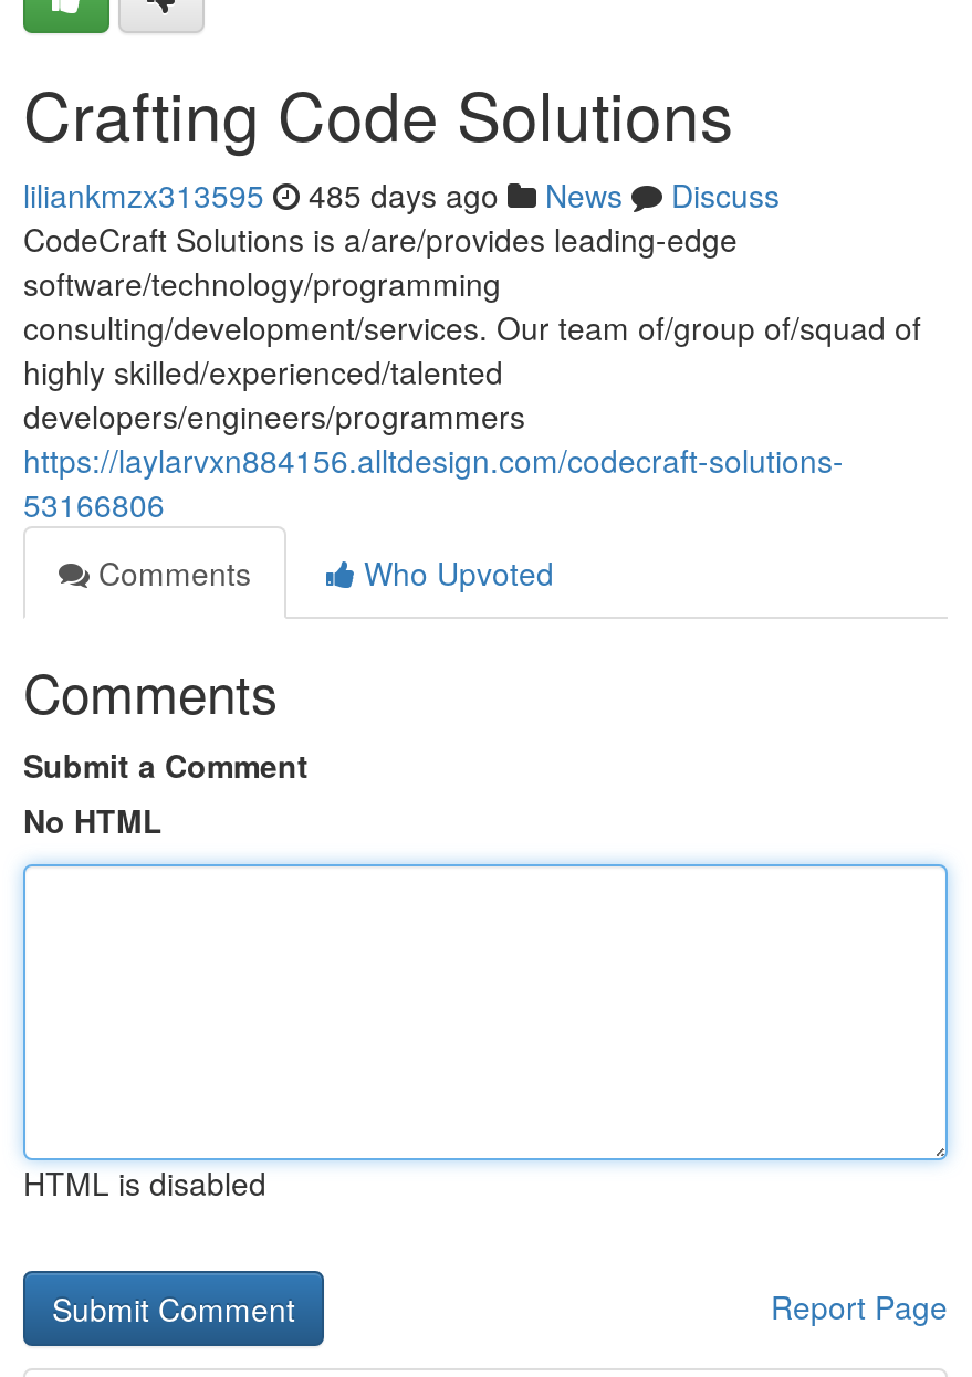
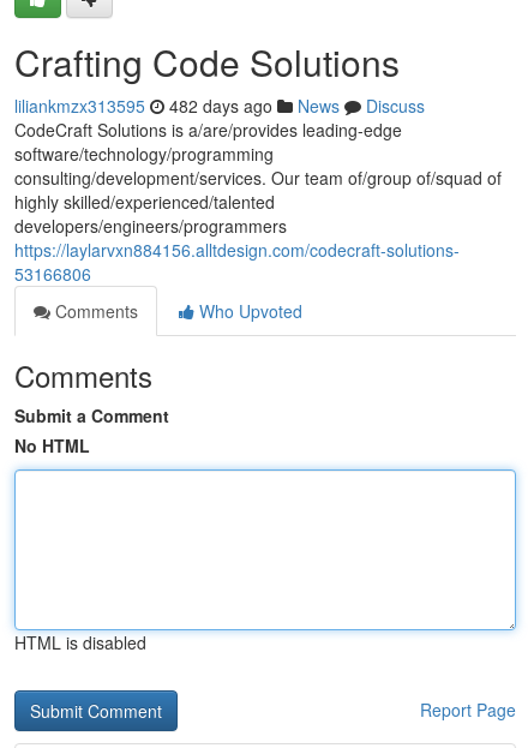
- liliankmzx313595 485 days ago News Discuss
+ liliankmzx313595 482 days ago News Discuss
